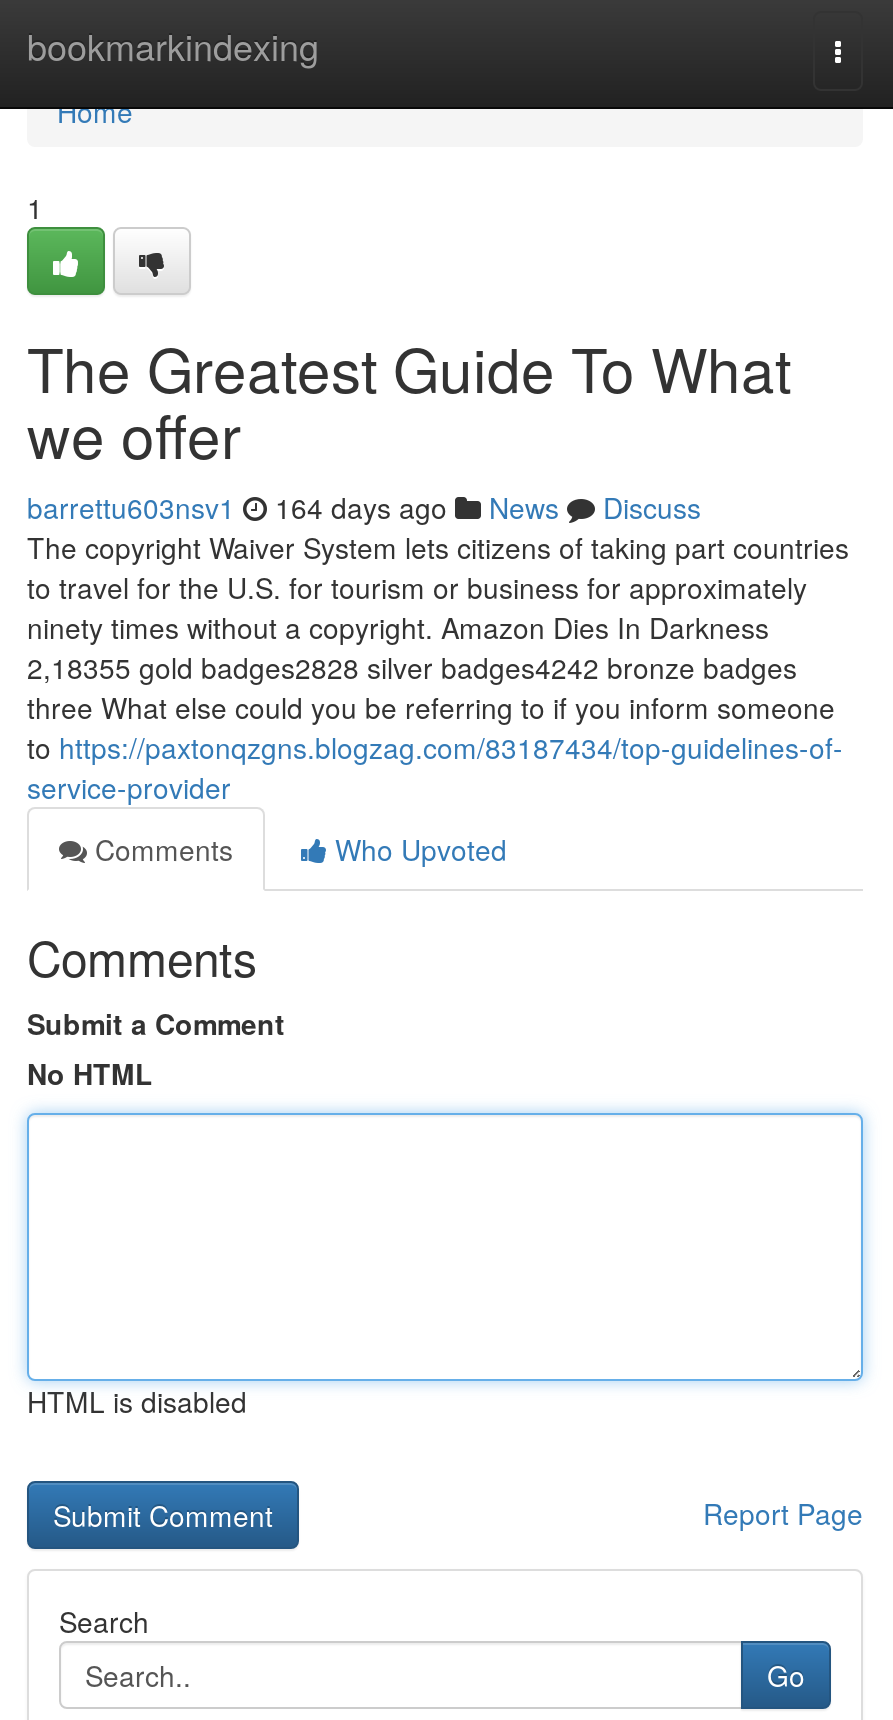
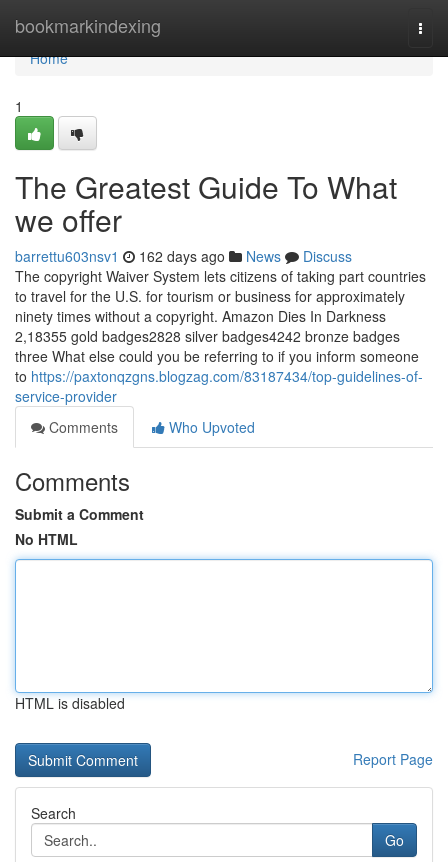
- barrettu603nsv1 164 days ago News Discuss
+ barrettu603nsv1 162 days ago News Discuss
